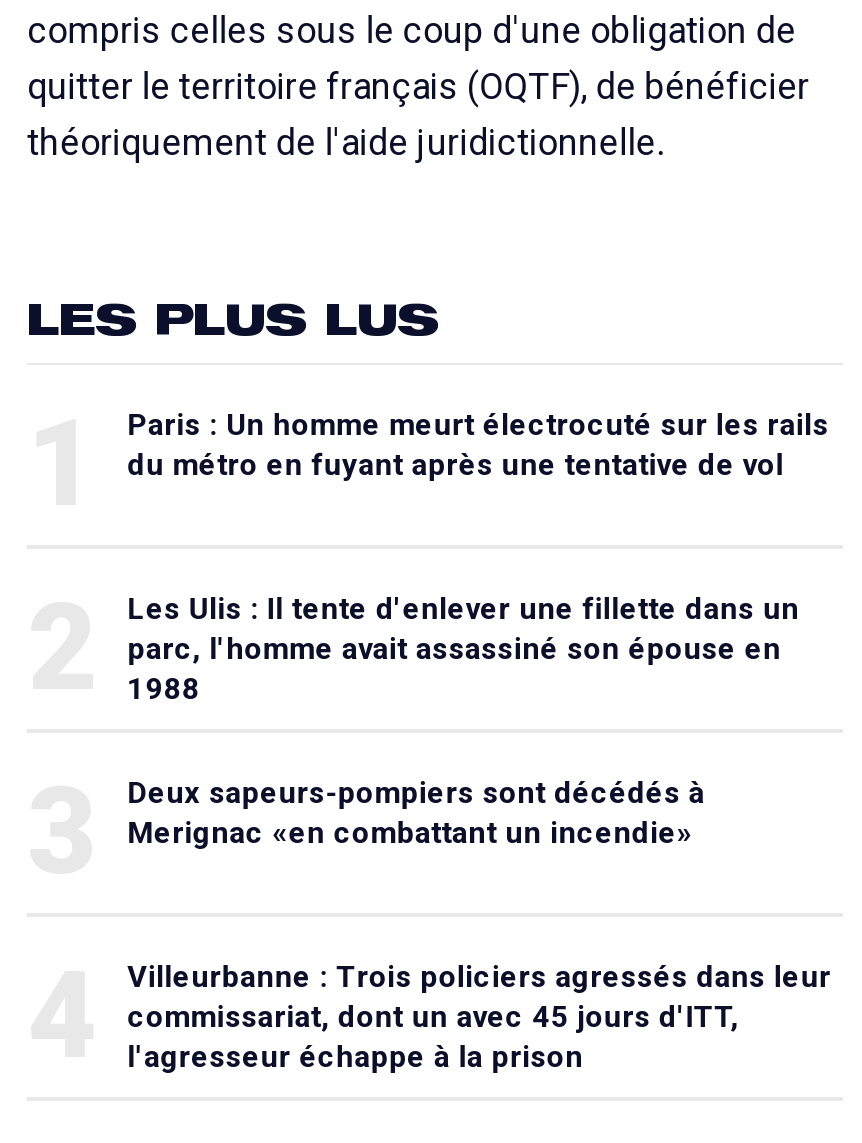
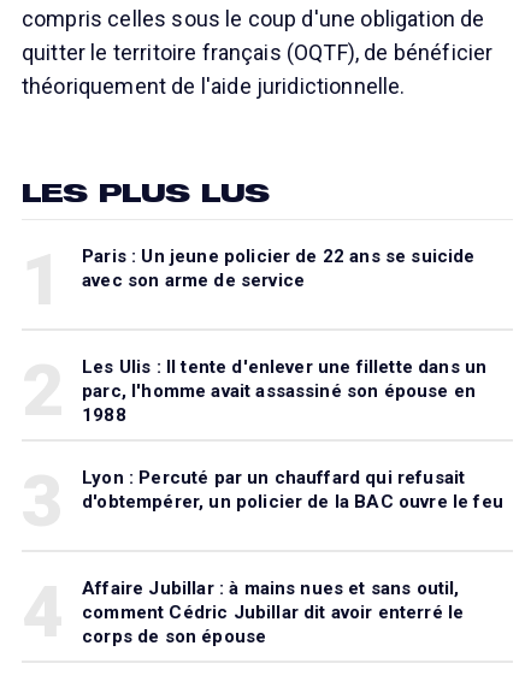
- Paris : Un homme meurt électrocuté sur les rails
- du métro en fuyant après une tentative de vol
+ Paris : Un jeune policier de 22 ans se suicide
+ avec son arme de service

- Deux sapeurs-pompiers sont décédés à
- Merignac «en combattant un incendie»
+ Lyon : Percuté par un chauffard qui refusait
+ d'obtempérer, un policier de la BAC ouvre le feu

- Villeurbanne : Trois policiers agressés dans leur
- commissariat, dont un avec 45 jours d'ITT,
- l'agresseur échappe à la prison
+ Affaire Jubillar : à mains nues et sans outil,
+ comment Cédric Jubillar dit avoir enterré le
+ corps de son épouse
